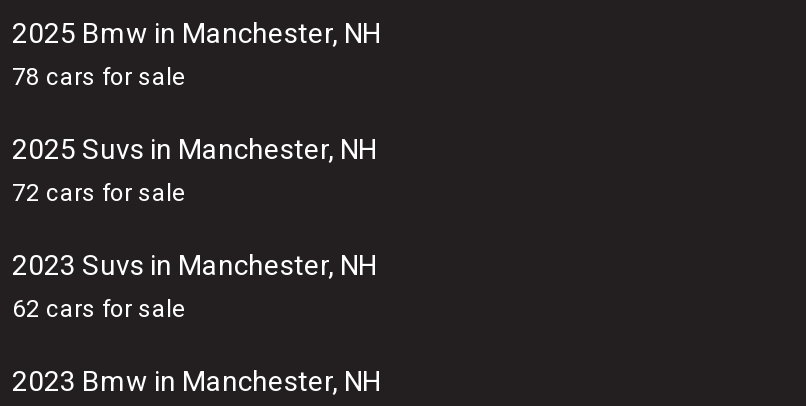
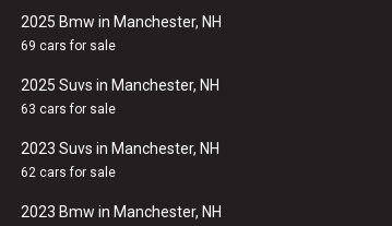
- 78 cars for sale
+ 69 cars for sale

- 72 cars for sale
+ 63 cars for sale
